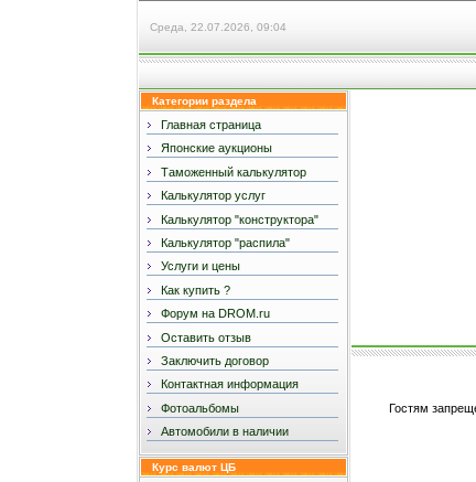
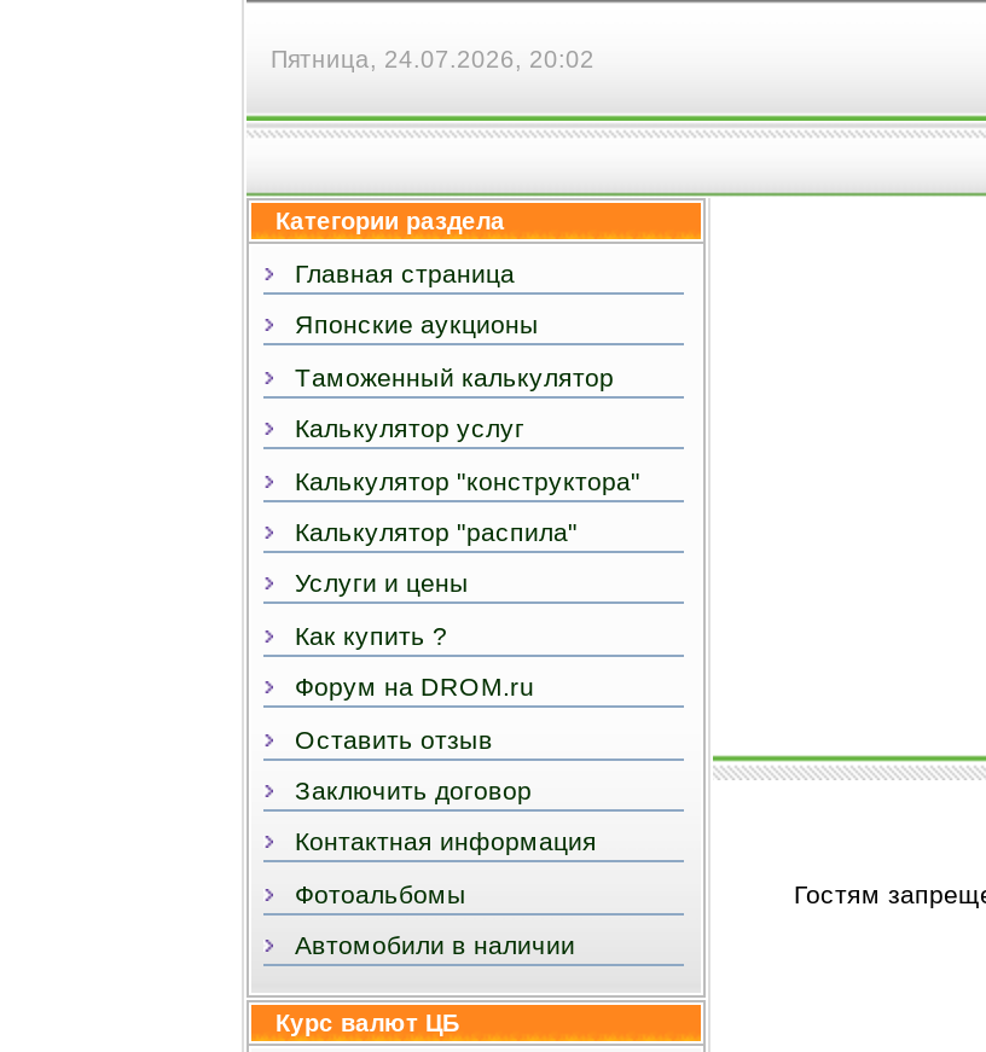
- Среда, 22.07.2026, 09:04
+ Пятница, 24.07.2026, 20:02
